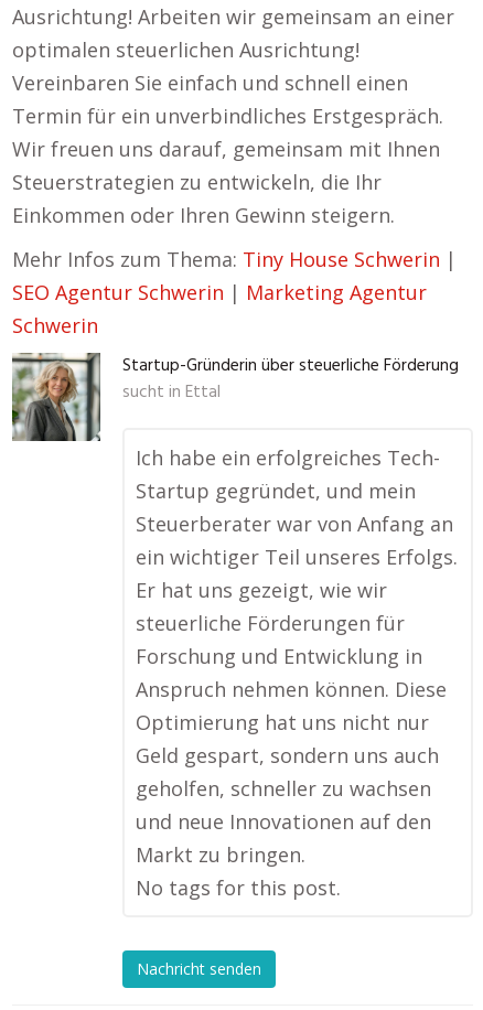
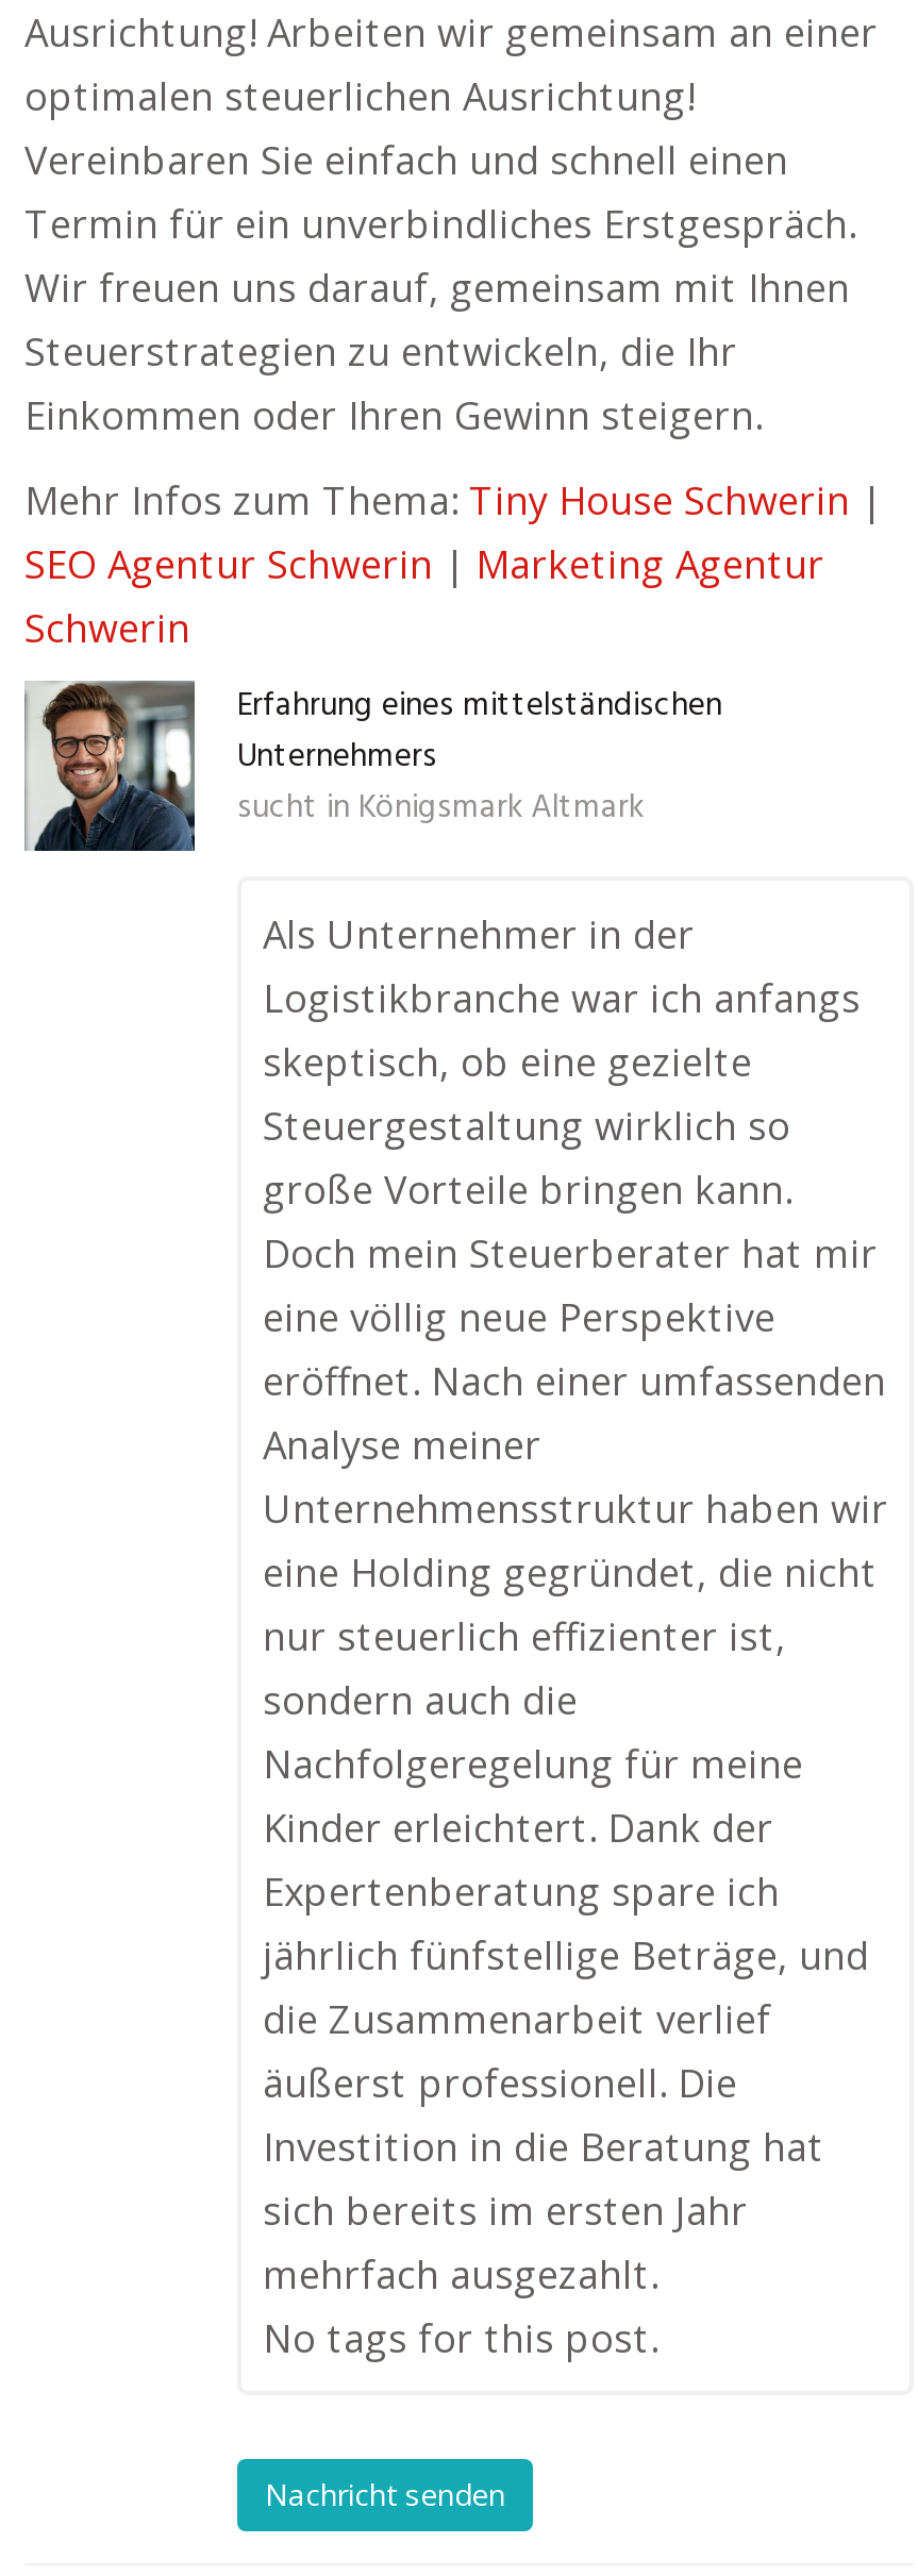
- [image]
- Startup-Gründerin über steuerliche Förderung
- sucht in Ettal
+ [image]
+ Erfahrung eines mittelständischen
+ Unternehmers
+ sucht in Königsmark Altmark

- Ich habe ein erfolgreiches Tech-
- Startup gegründet, und mein
- Steuerberater war von Anfang an
- ein wichtiger Teil unseres Erfolgs.
- Er hat uns gezeigt, wie wir
- steuerliche Förderungen für
- Forschung und Entwicklung in
- Anspruch nehmen können. Diese
- Optimierung hat uns nicht nur
- Geld gespart, sondern uns auch
- geholfen, schneller zu wachsen
- und neue Innovationen auf den
- Markt zu bringen.
+ Als Unternehmer in der
+ Logistikbranche war ich anfangs
+ skeptisch, ob eine gezielte
+ Steuergestaltung wirklich so
+ große Vorteile bringen kann.
+ Doch mein Steuerberater hat mir
+ eine völlig neue Perspektive
+ eröffnet. Nach einer umfassenden
+ Analyse meiner
+ Unternehmensstruktur haben wir
+ eine Holding gegründet, die nicht
+ nur steuerlich effizienter ist,
+ sondern auch die
+ Nachfolgeregelung für meine
+ Kinder erleichtert. Dank der
+ Expertenberatung spare ich
+ jährlich fünfstellige Beträge, und
+ die Zusammenarbeit verlief
+ äußerst professionell. Die
+ Investition in die Beratung hat
+ sich bereits im ersten Jahr
+ mehrfach ausgezahlt.
